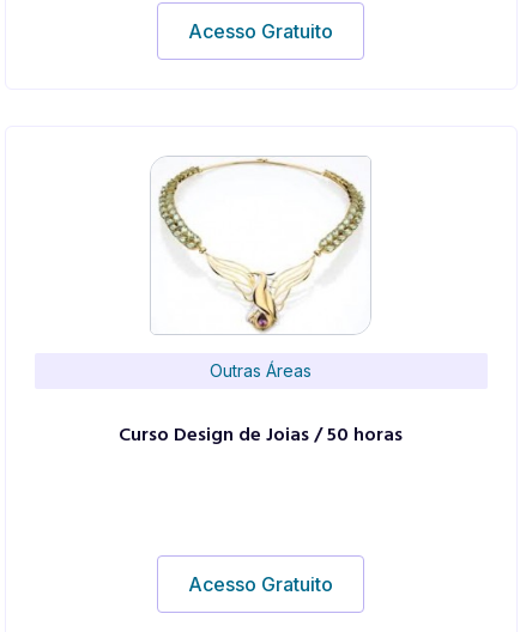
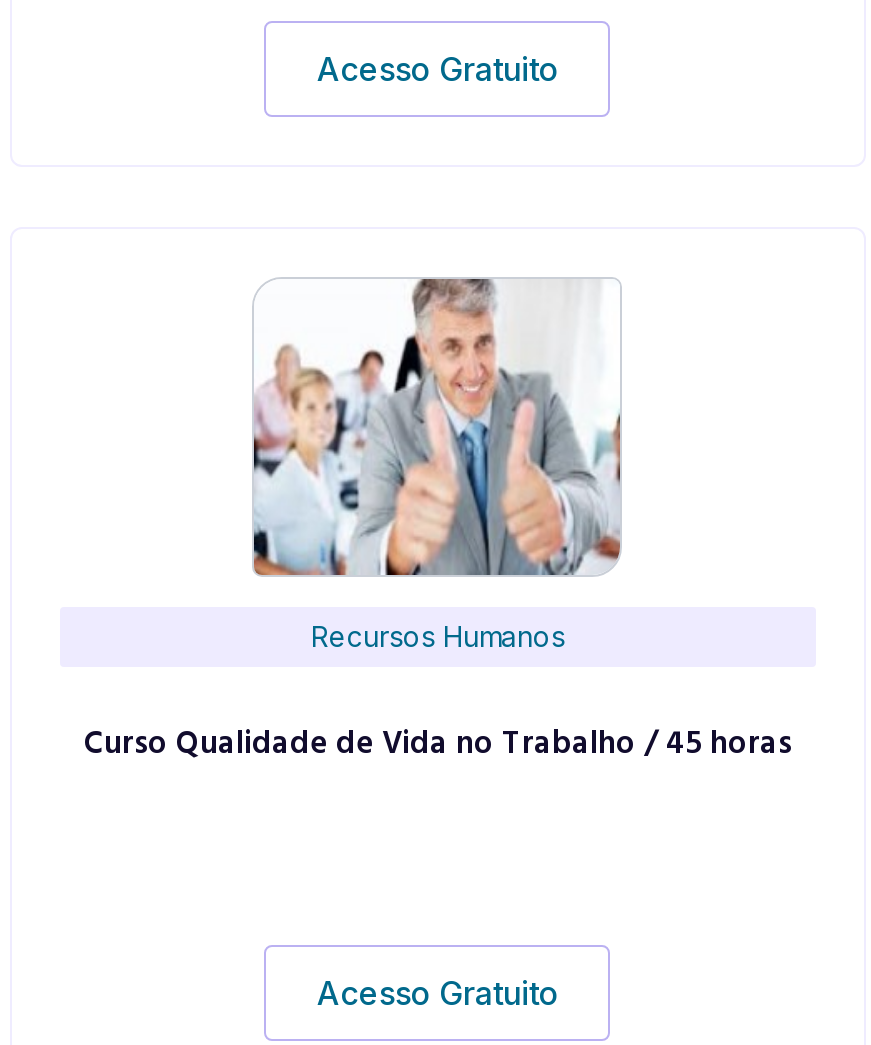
- [image]
- Outras Áreas
+ [image]
+ Recursos Humanos

- Curso Design de Joias / 50 horas
+ Curso Qualidade de Vida no Trabalho / 45 horas
